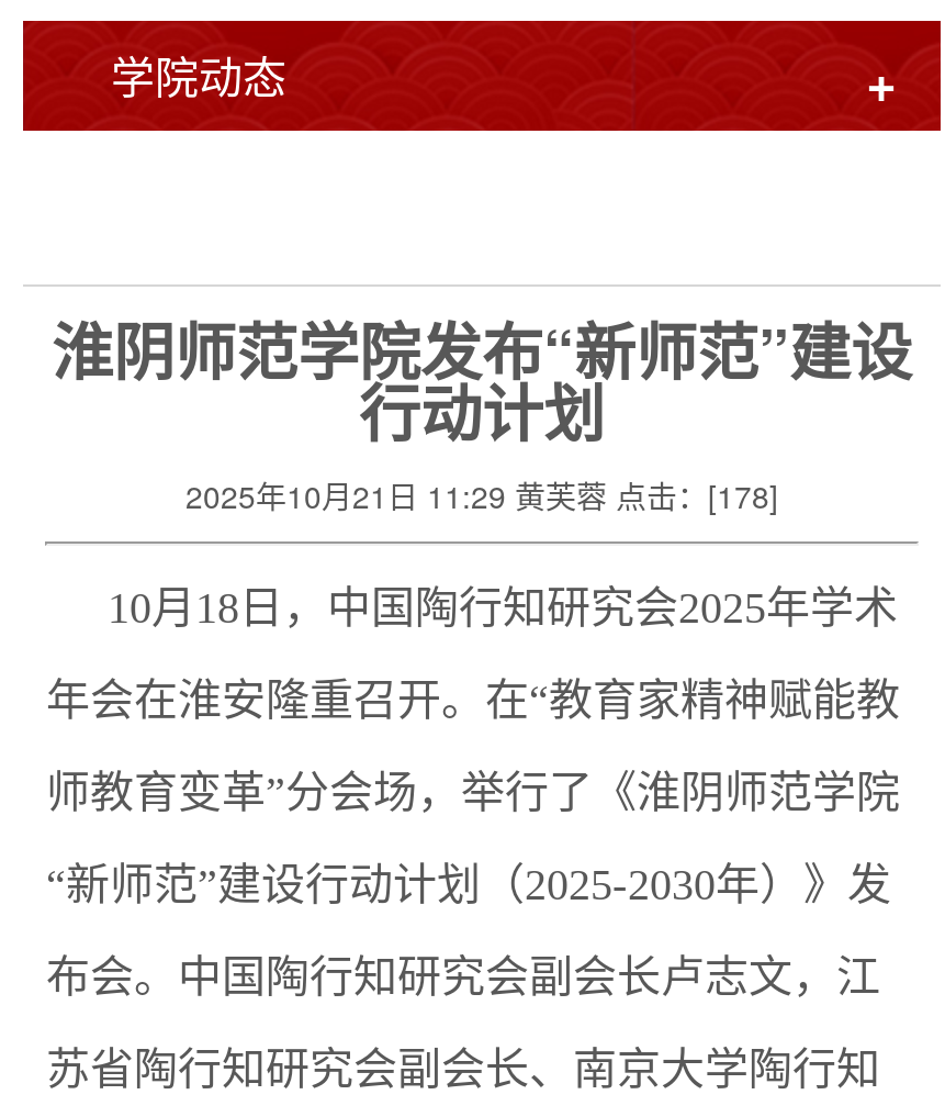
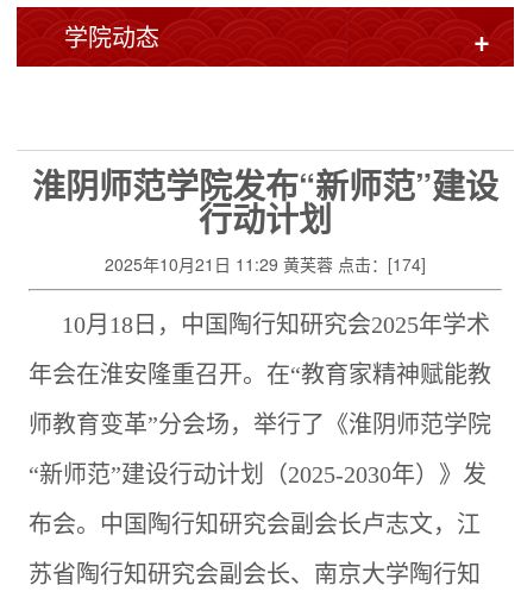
- 2025年10月21日 11:29 黄芙蓉 点击：[178]
+ 2025年10月21日 11:29 黄芙蓉 点击：[174]
